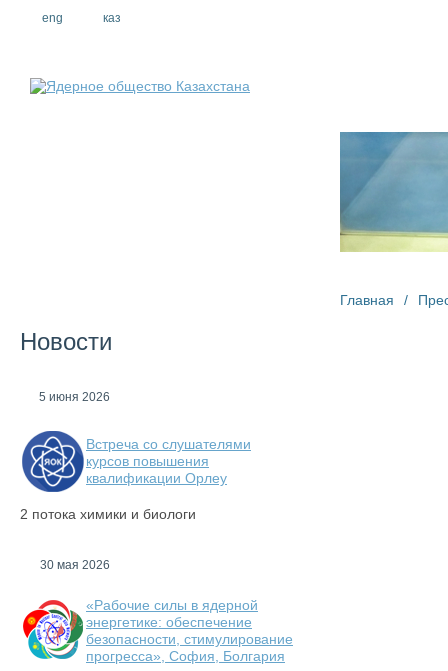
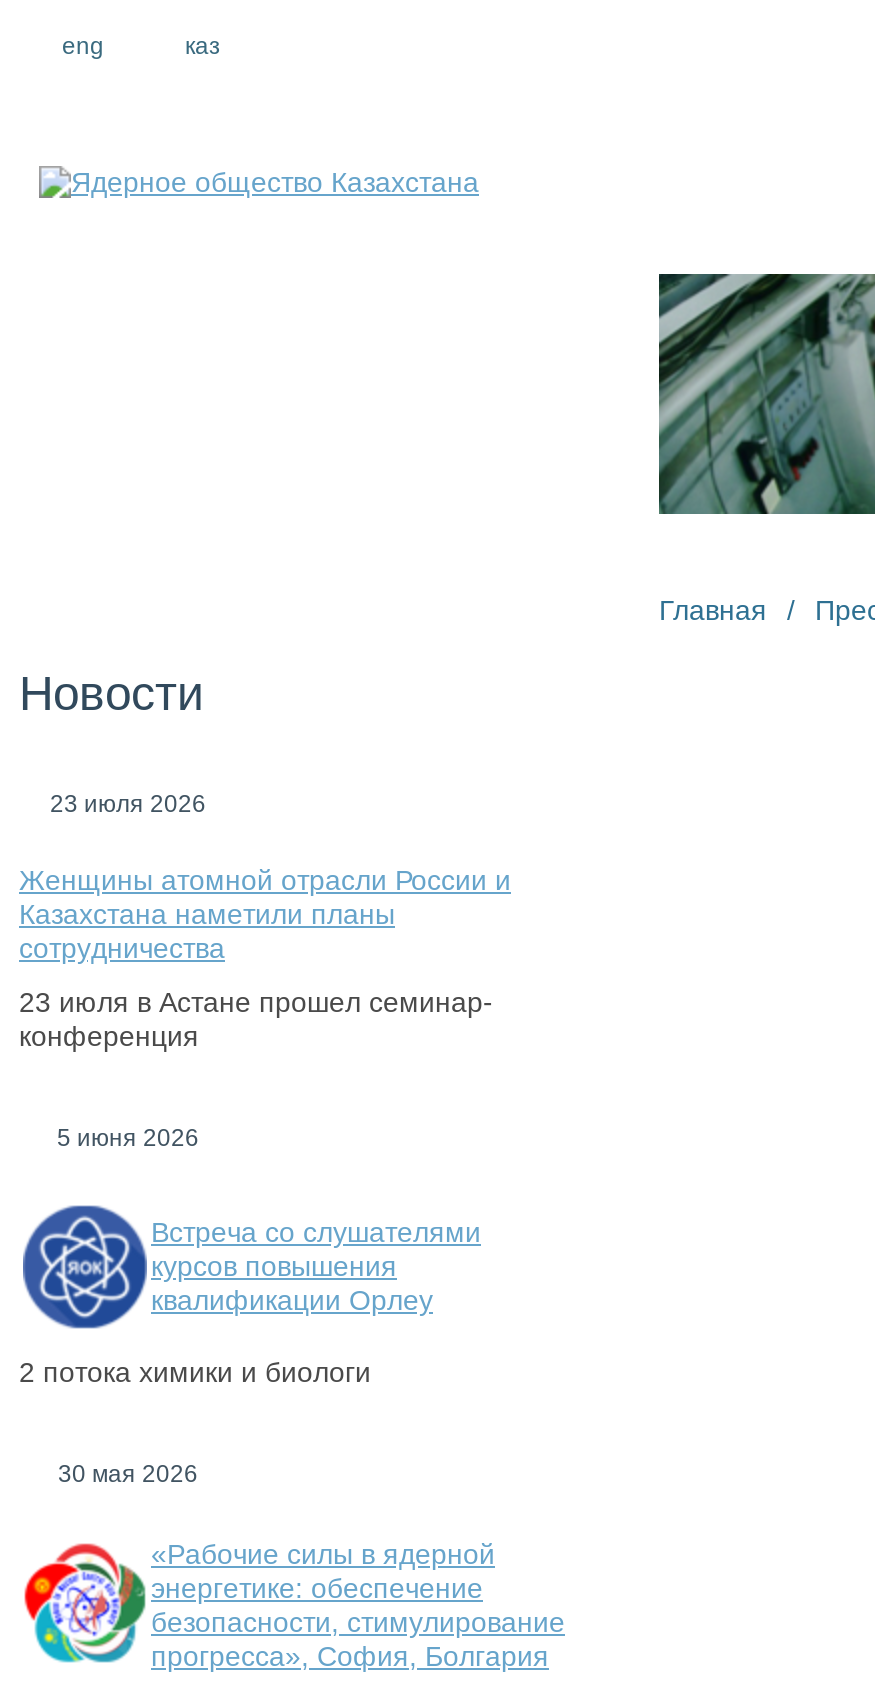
- [image]
+ [image]

+ 23 июля 2026
+ Женщины атомной отрасли России и
+ Казахстана наметили планы
+ сотрудничества
+ 23 июля в Астане прошел семинар-
+ конференция
